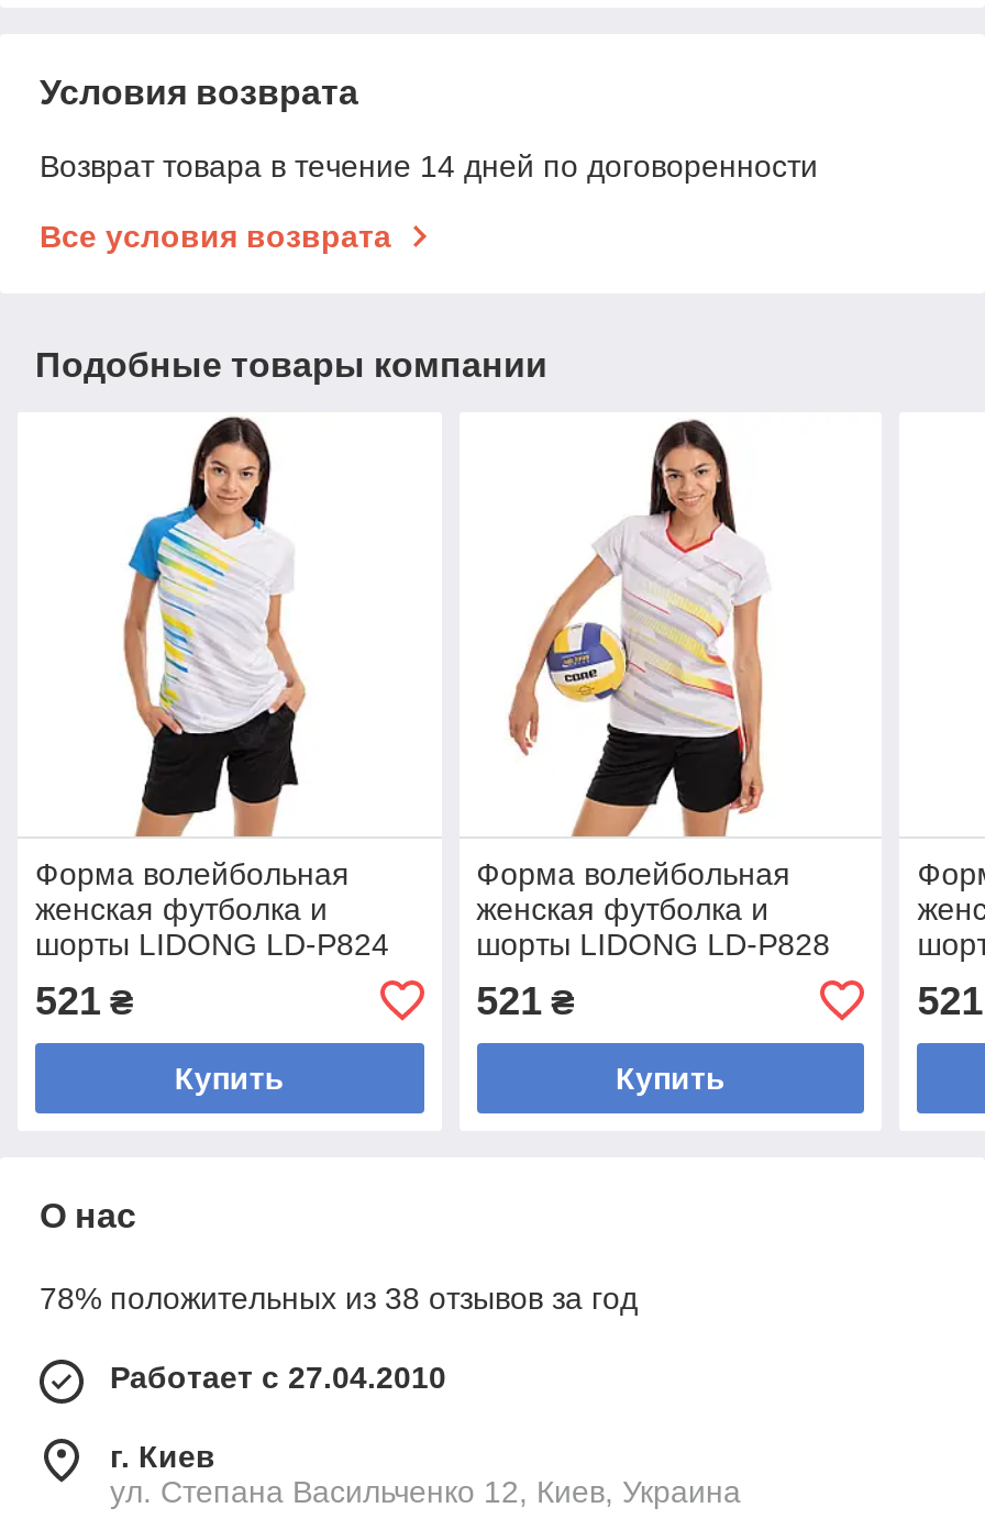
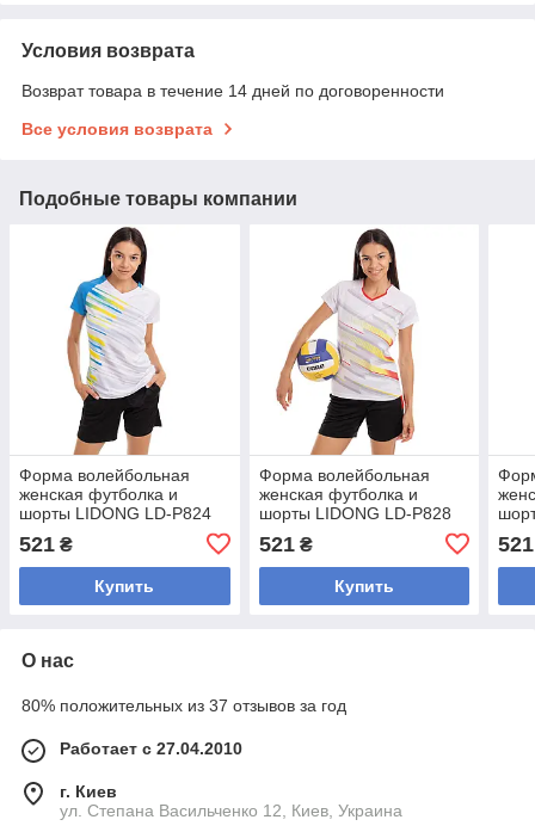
- 78% положительных из 38 отзывов за год
+ 80% положительных из 37 отзывов за год
